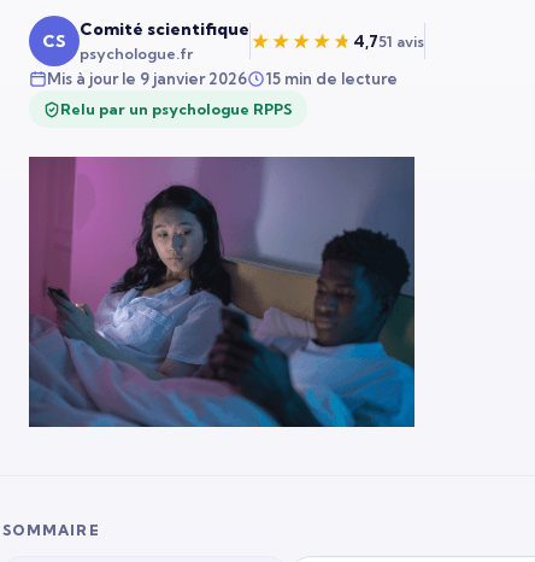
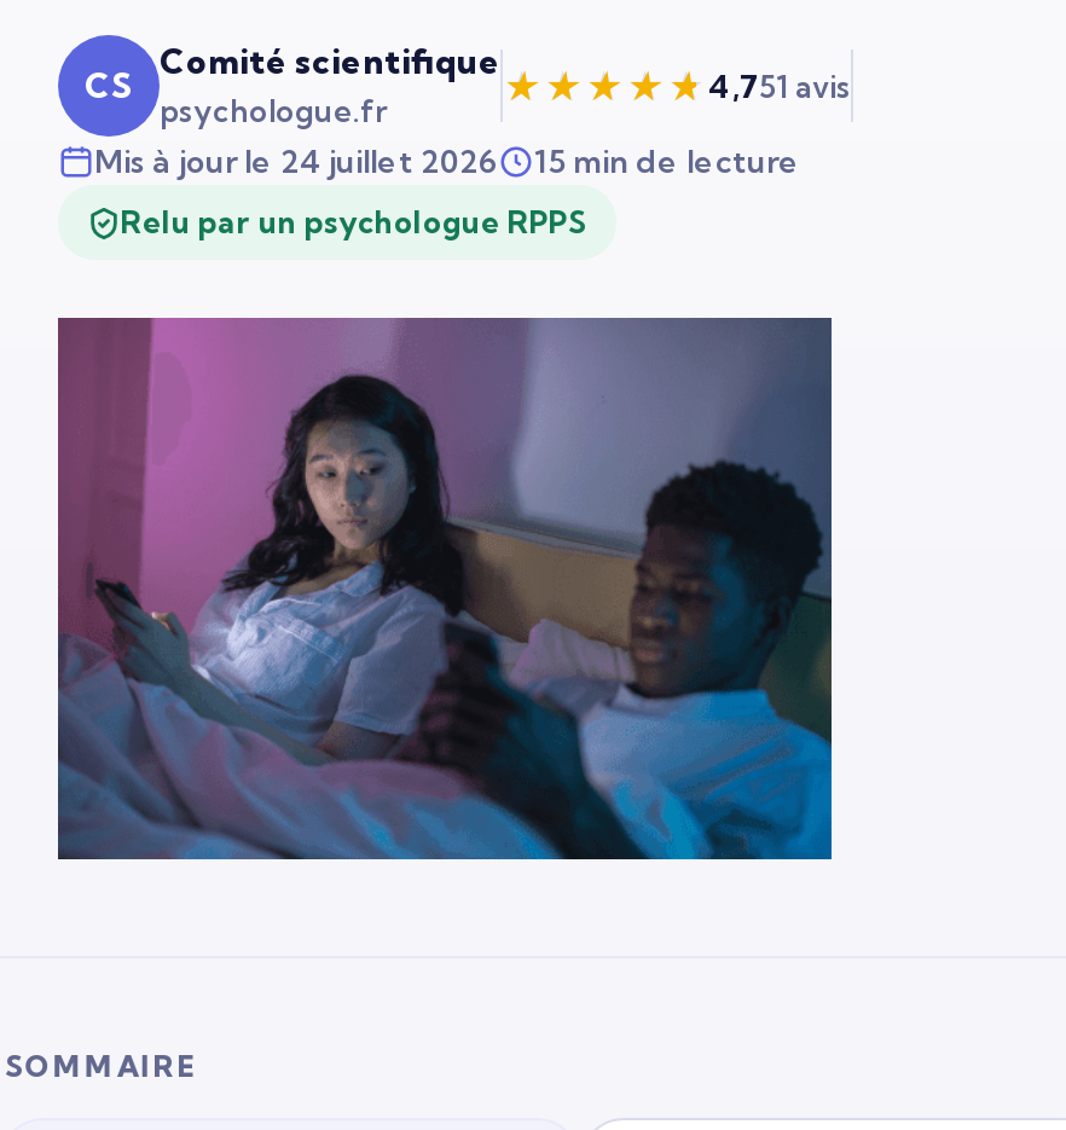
- Mis à jour le 9 janvier 2026
+ Mis à jour le 24 juillet 2026
